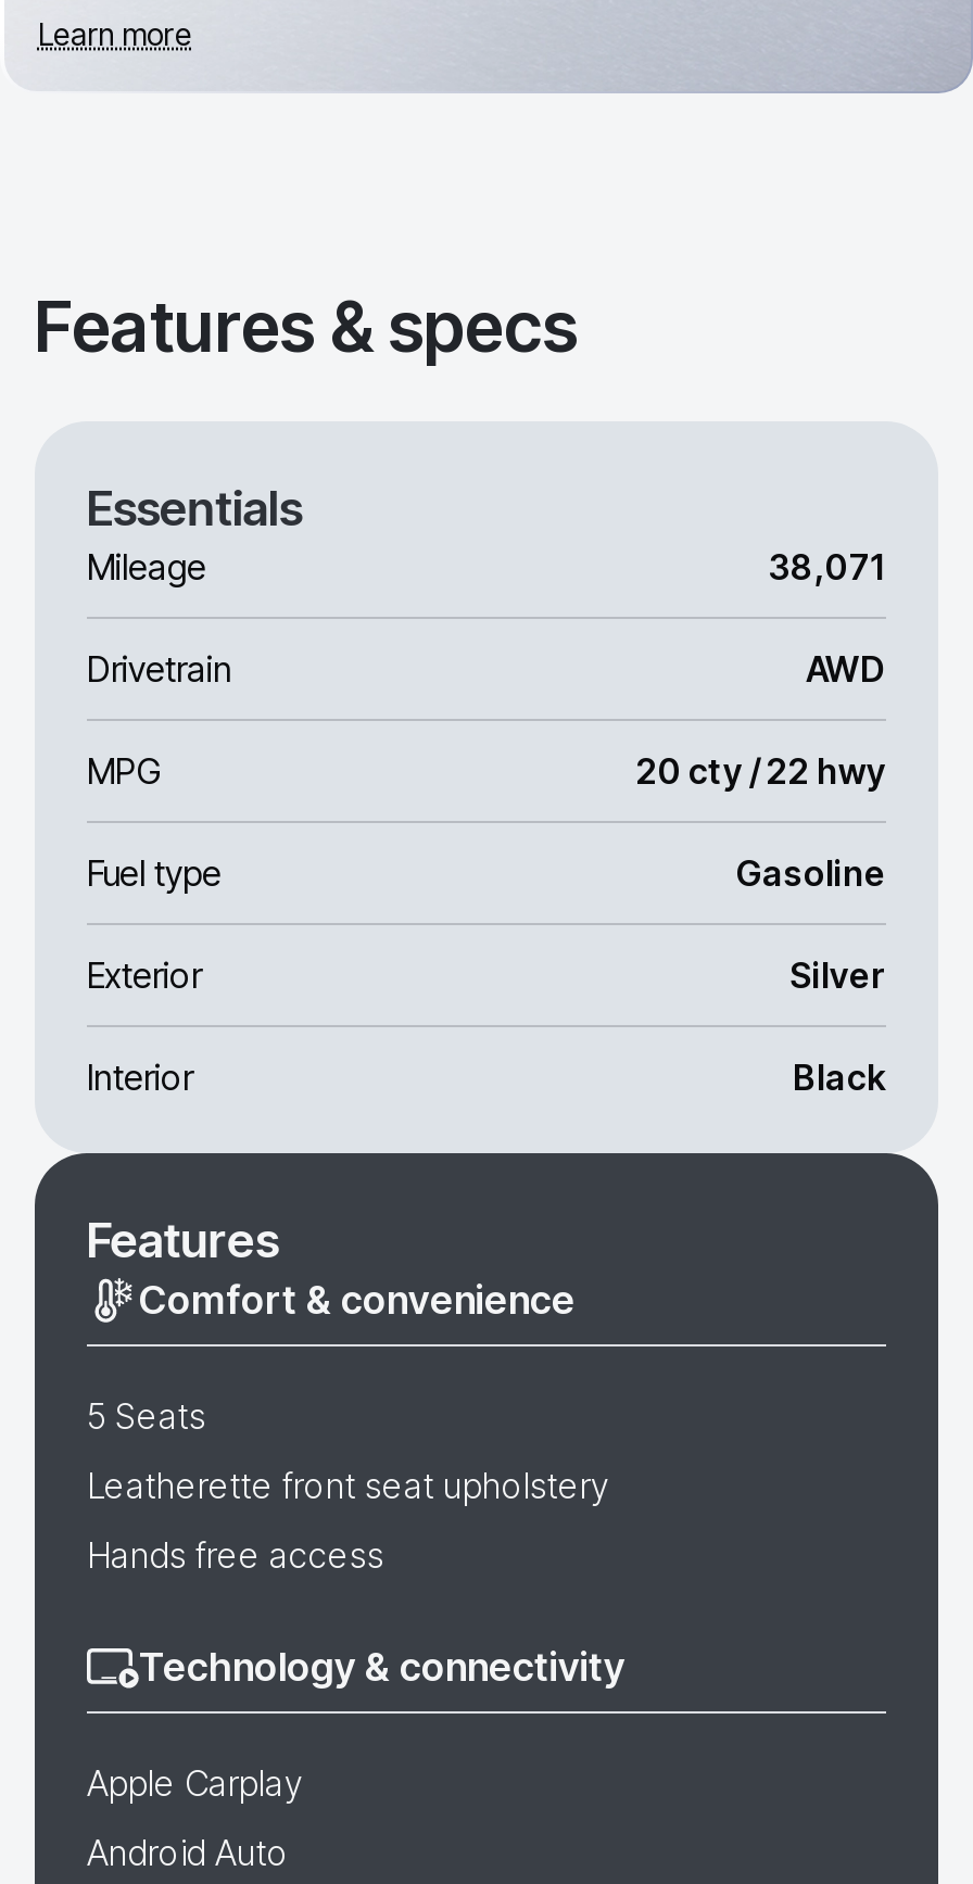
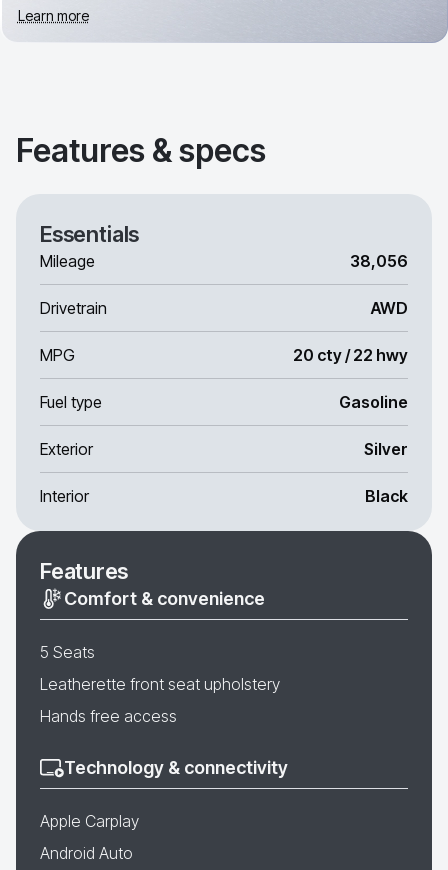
- 38,071
+ 38,056
